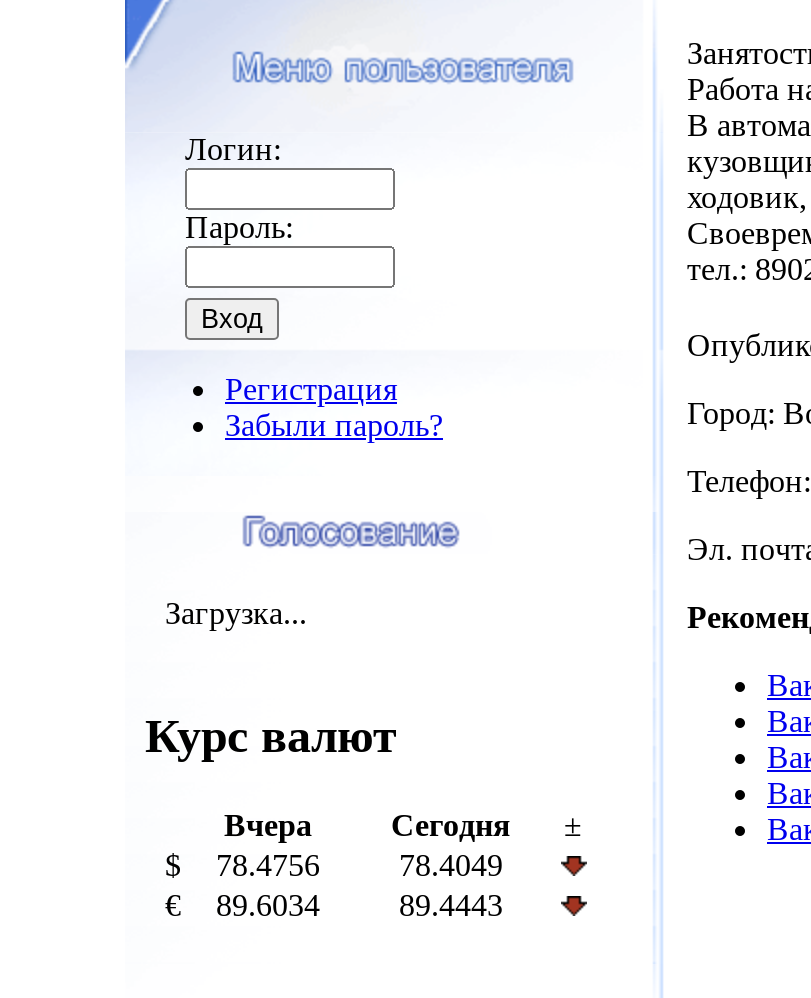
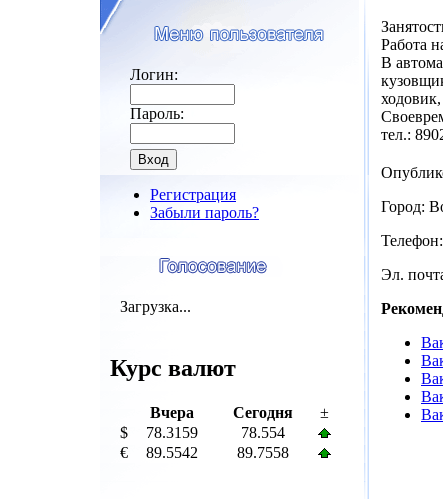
- 78.4756
+ 78.3159

- 78.4049
+ 78.554

- 89.6034
+ 89.5542

- 89.4443
+ 89.7558
